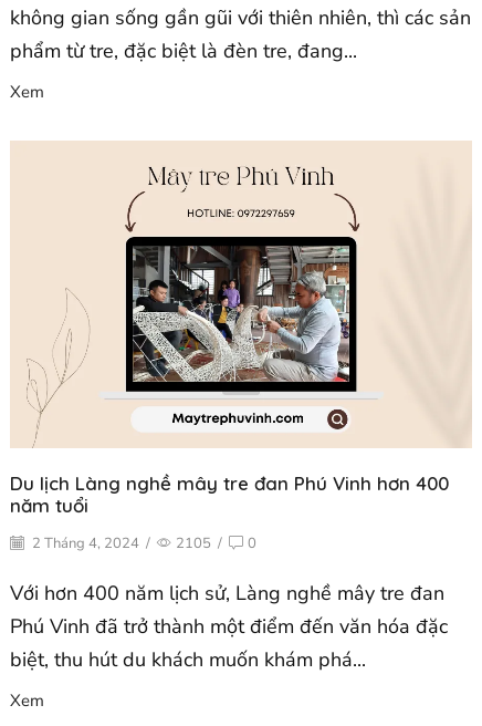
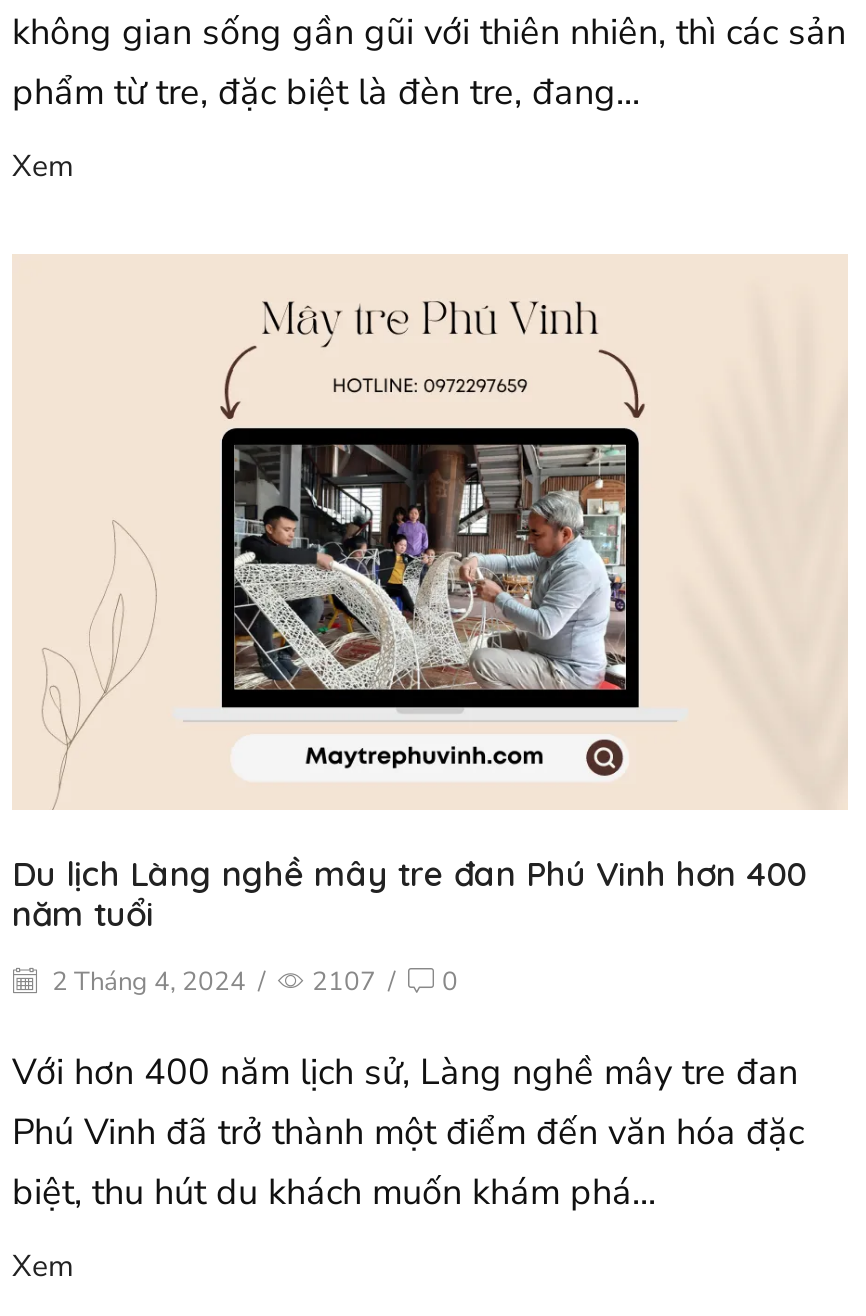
- 2 Tháng 4, 2024 / 2105 / 0
+ 2 Tháng 4, 2024 / 2107 / 0
